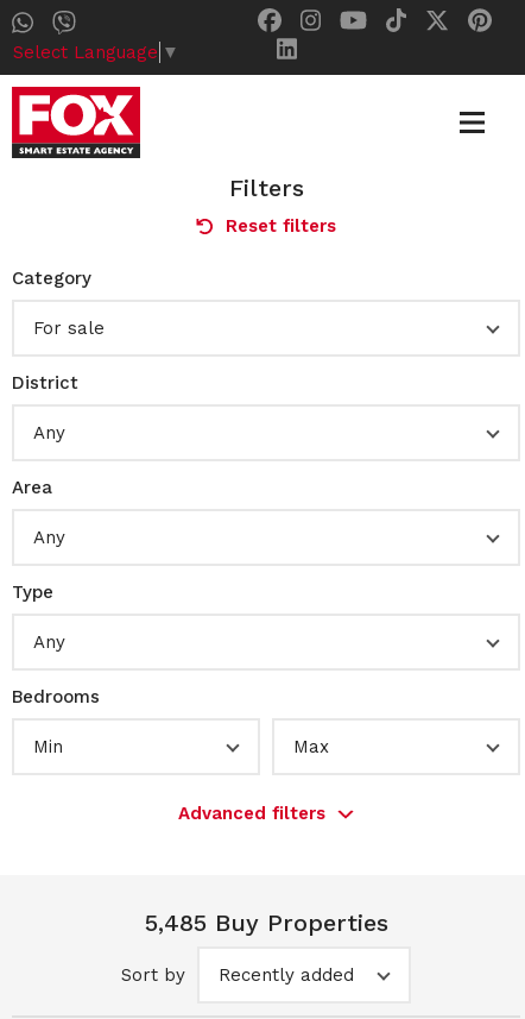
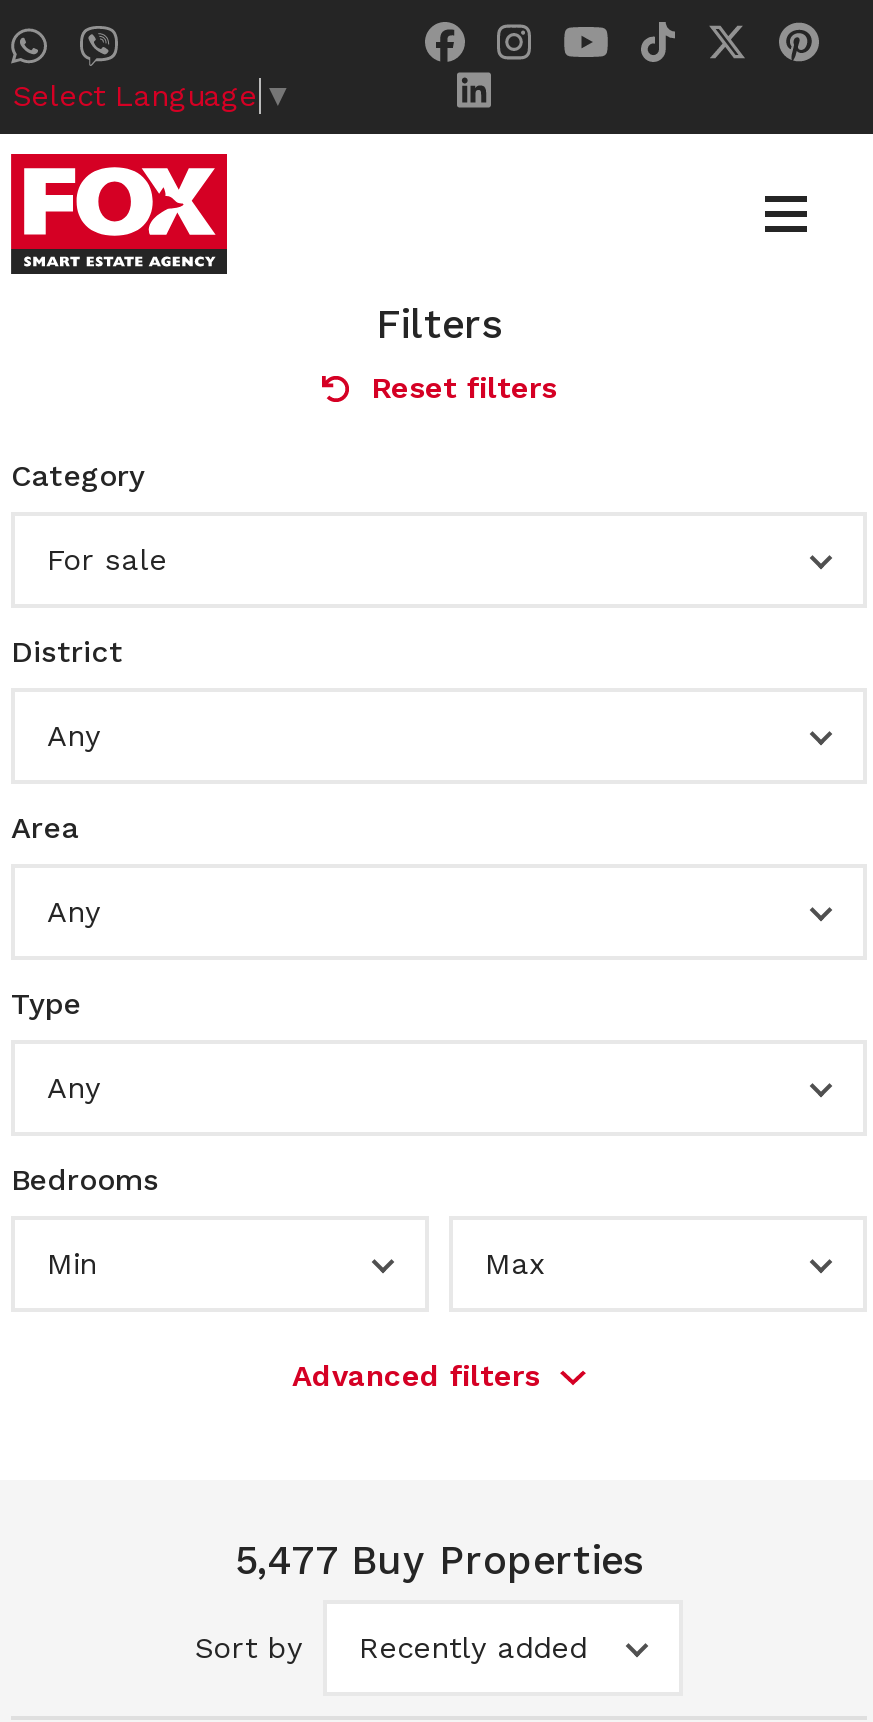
- 5,485 Buy Properties
+ 5,477 Buy Properties
